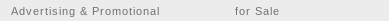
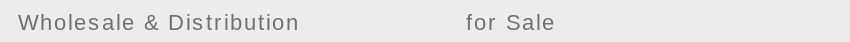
- Advertising & Promotional
+ Wholesale & Distribution
